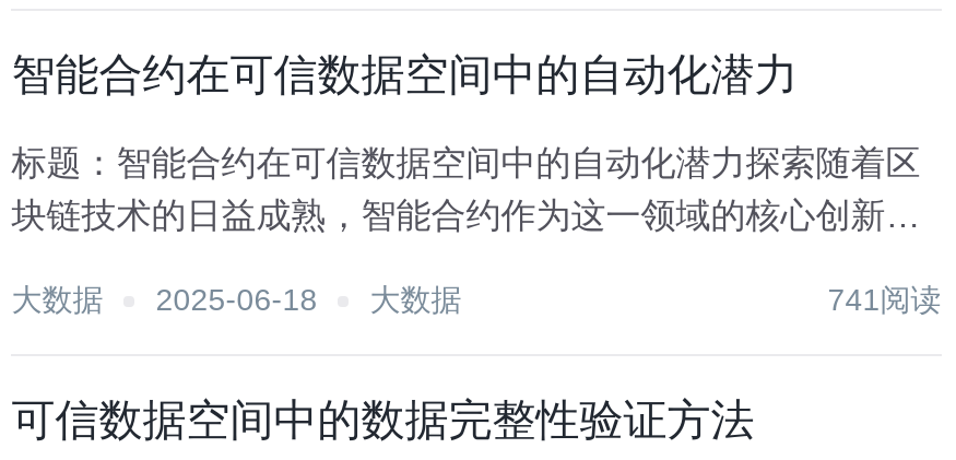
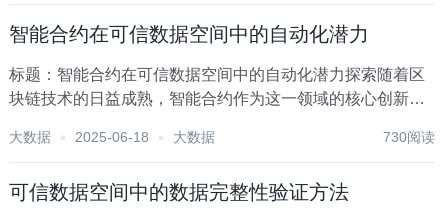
- 741阅读
+ 730阅读
